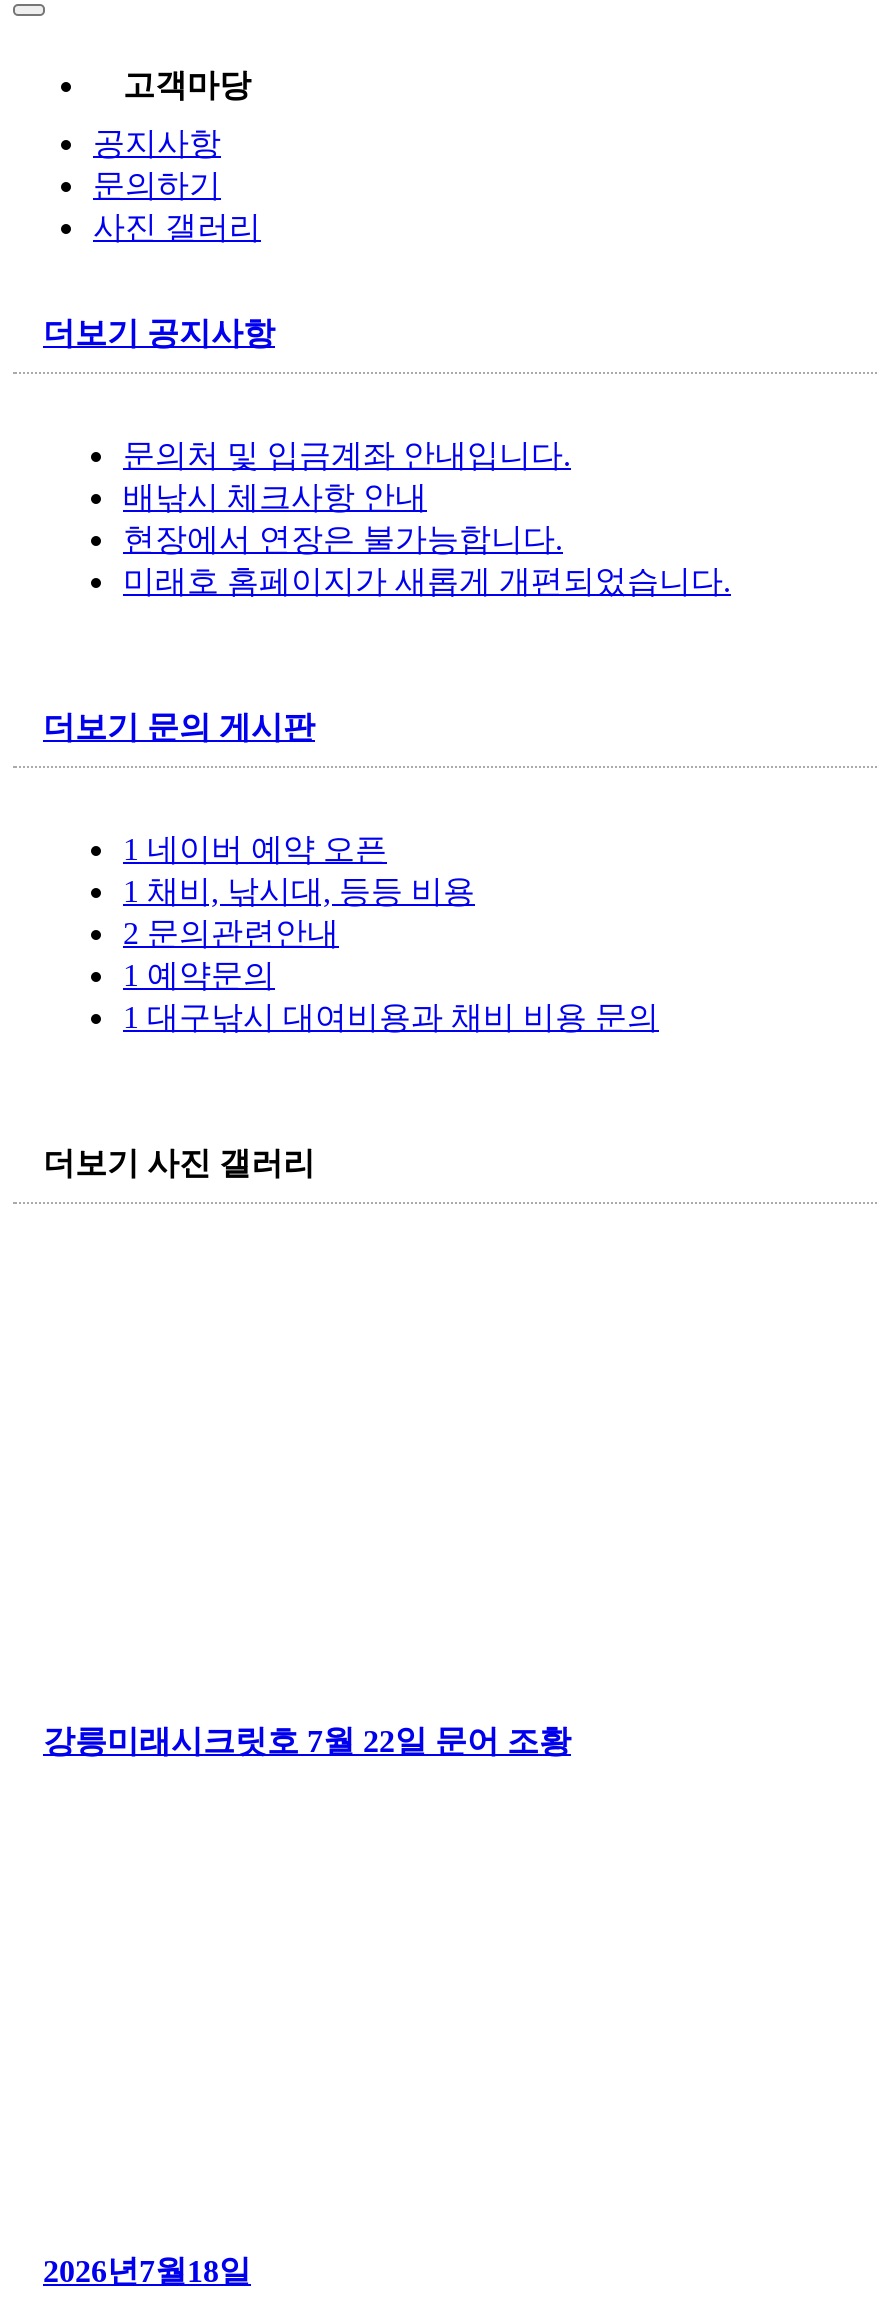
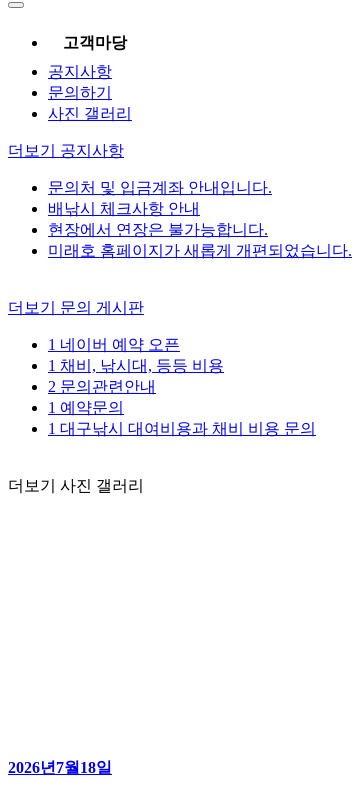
- 강릉미래시크릿호 7월 22일 문어 조황
